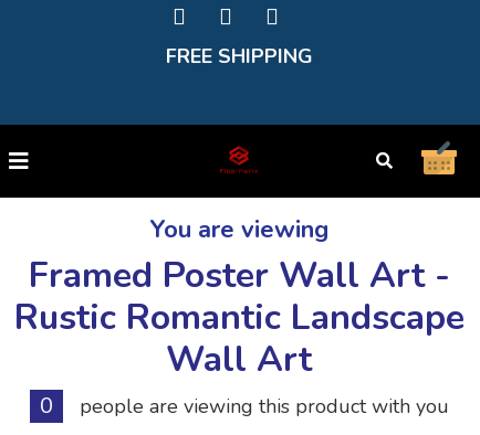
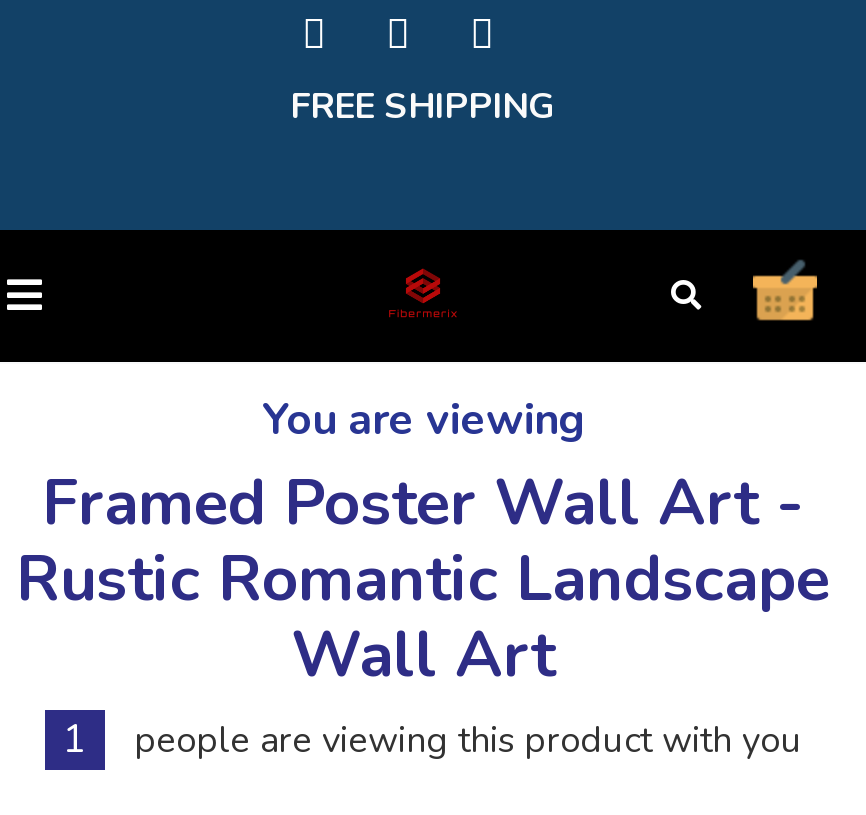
- 0 people are viewing this product with you
+ 1 people are viewing this product with you
